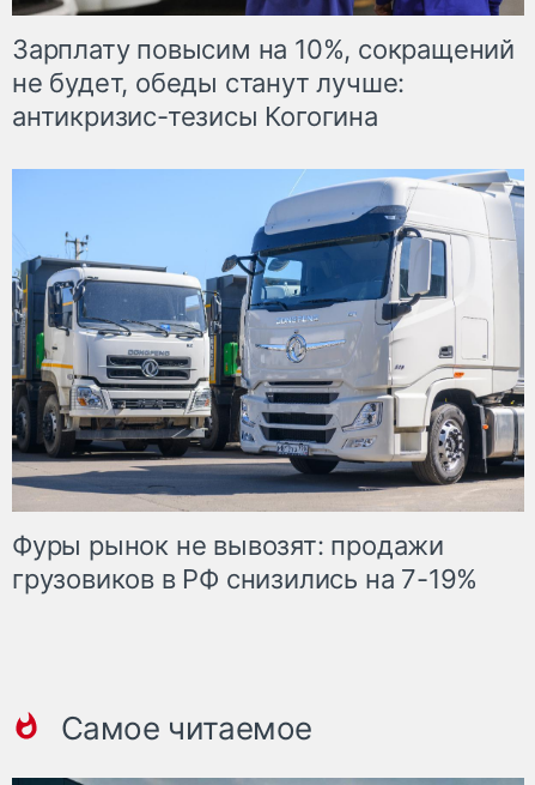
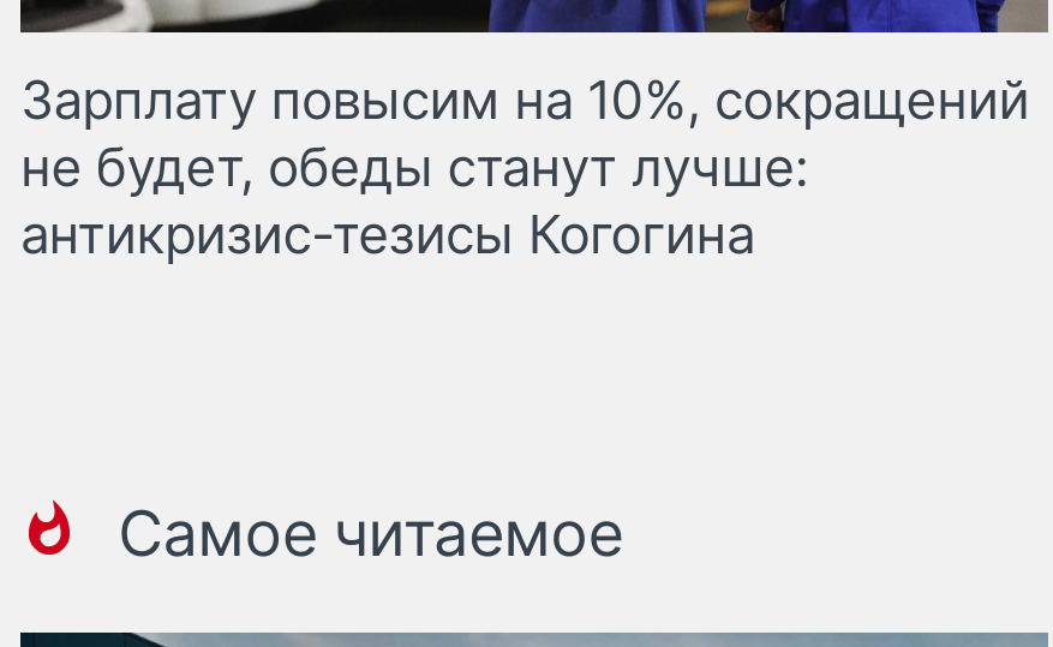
- [image]
- Фуры рынок не вывозят: продажи
- грузовиков в РФ снизились на 7-19%
